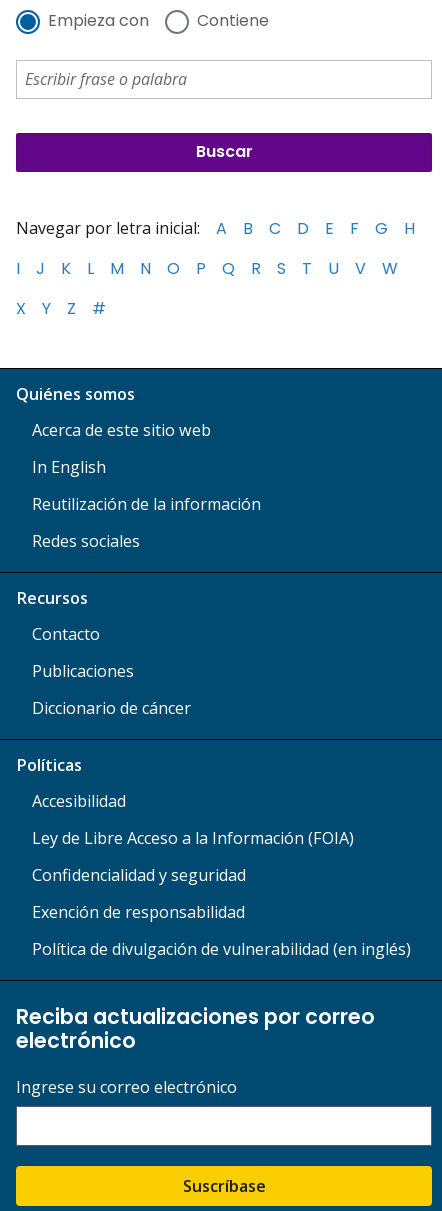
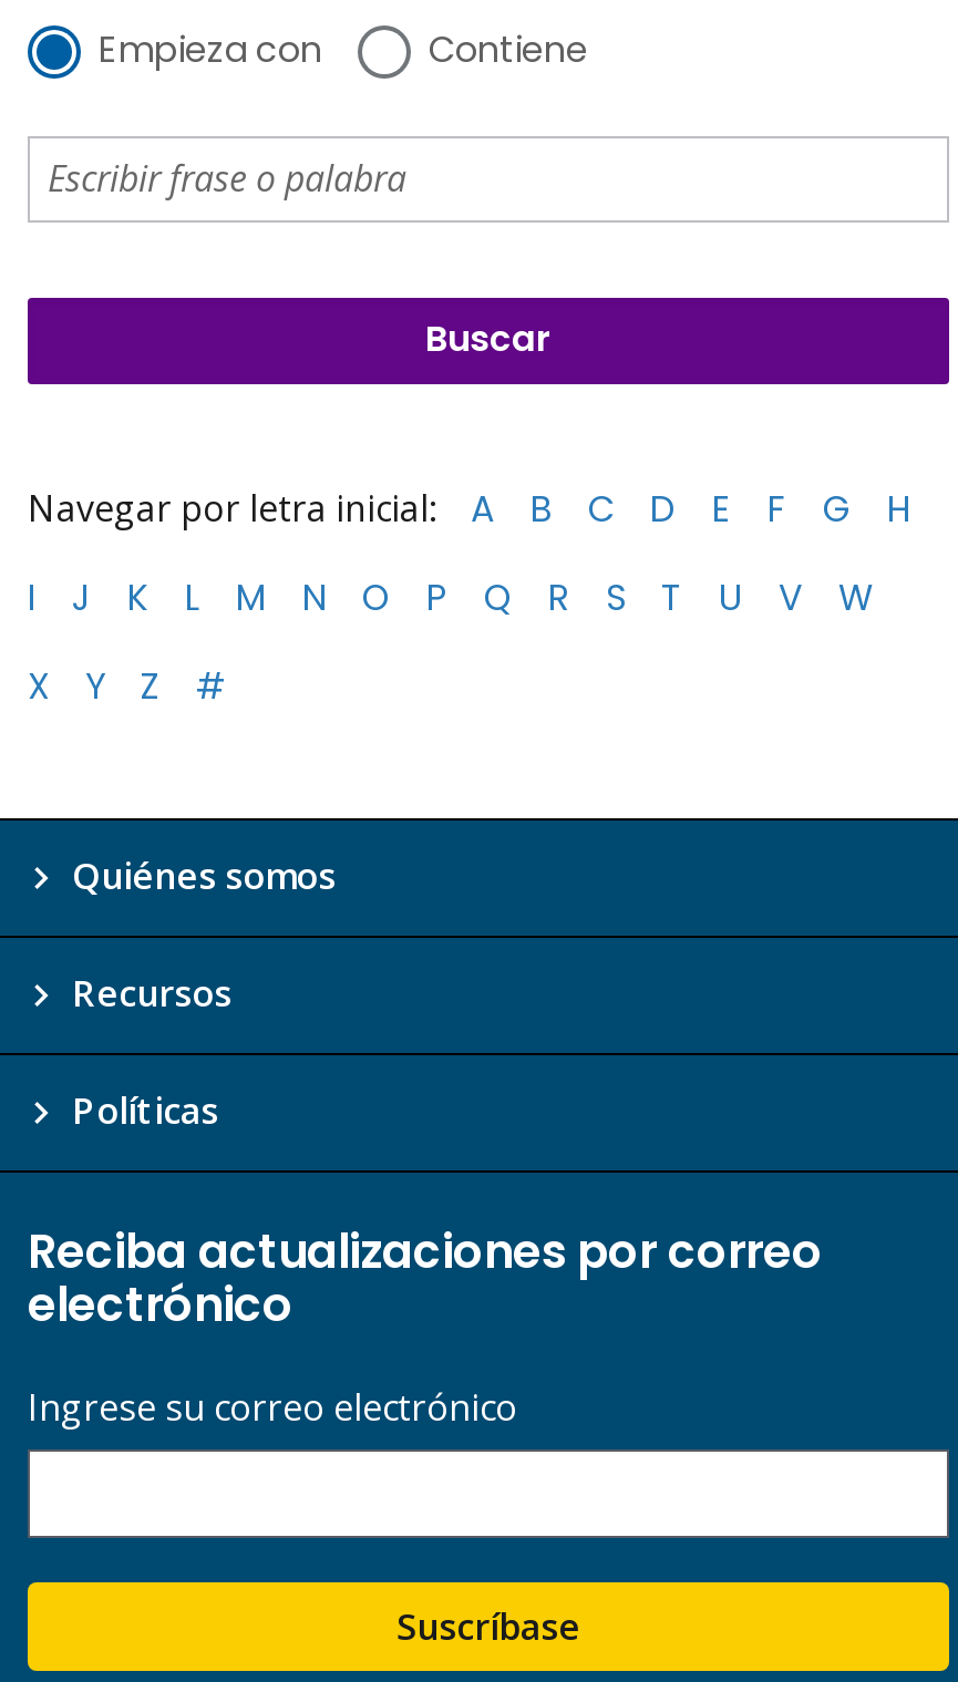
- Acerca de este sitio web
- In English
- Reutilización de la información
- Redes sociales

- Contacto
- Publicaciones
- Diccionario de cáncer

- Accesibilidad
- Ley de Libre Acceso a la Información (FOIA)
- Confidencialidad y seguridad
- Exención de responsabilidad
- Política de divulgación de vulnerabilidad (en inglés)
